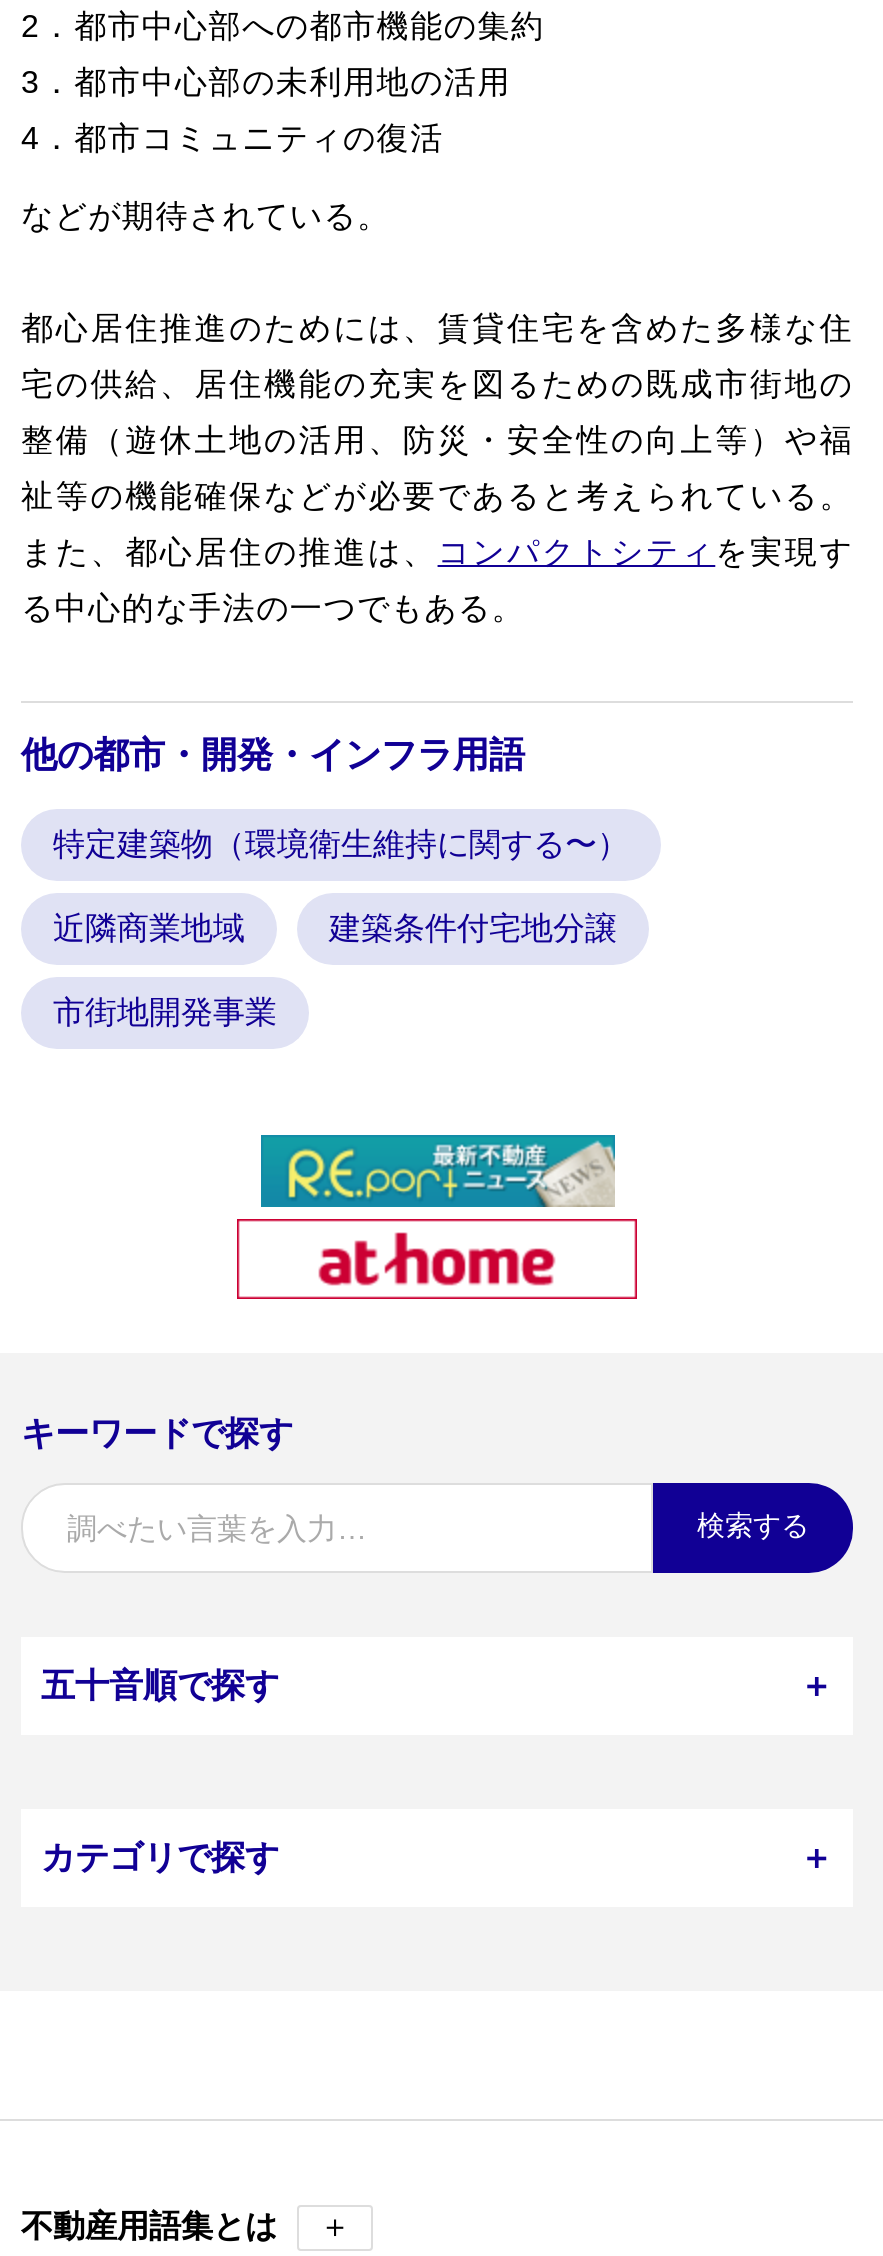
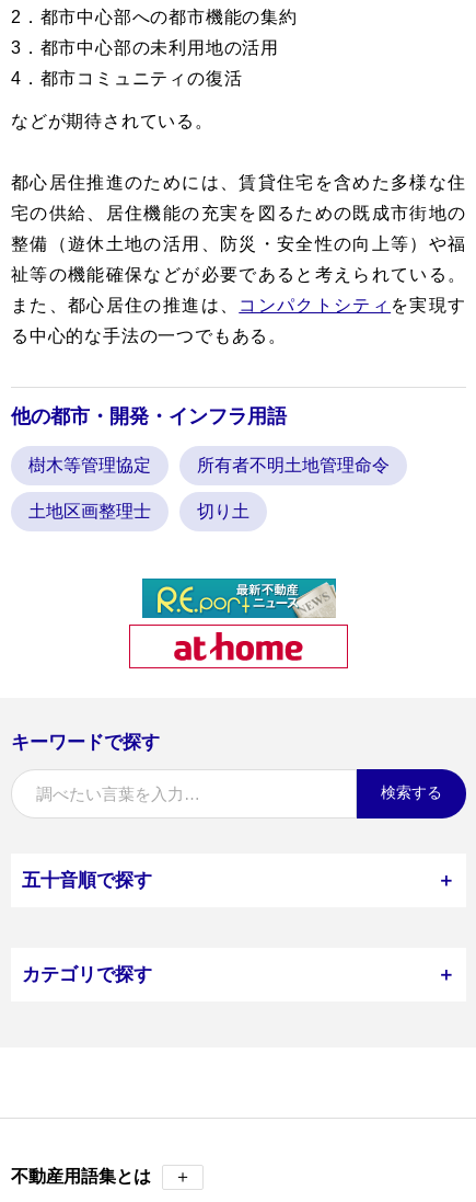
- 特定建築物（環境衛生維持に関する〜）
- 近隣商業地域
- 建築条件付宅地分譲
- 市街地開発事業
+ 樹木等管理協定
+ 所有者不明土地管理命令
+ 土地区画整理士
+ 切り土
